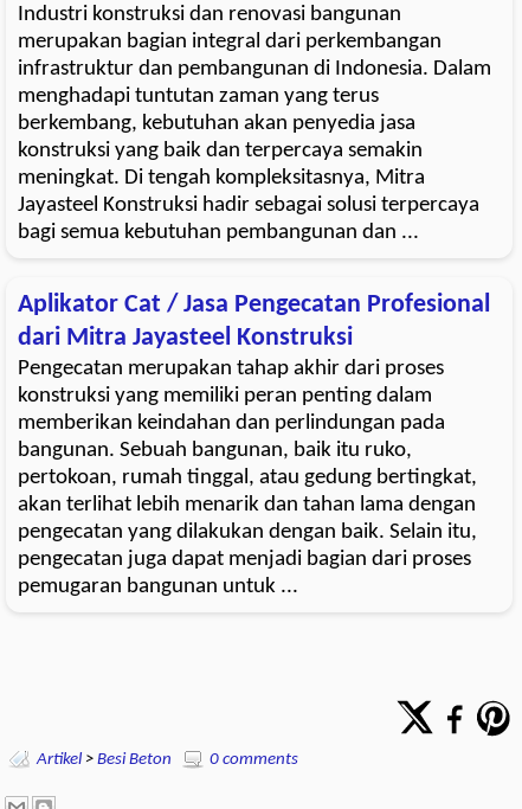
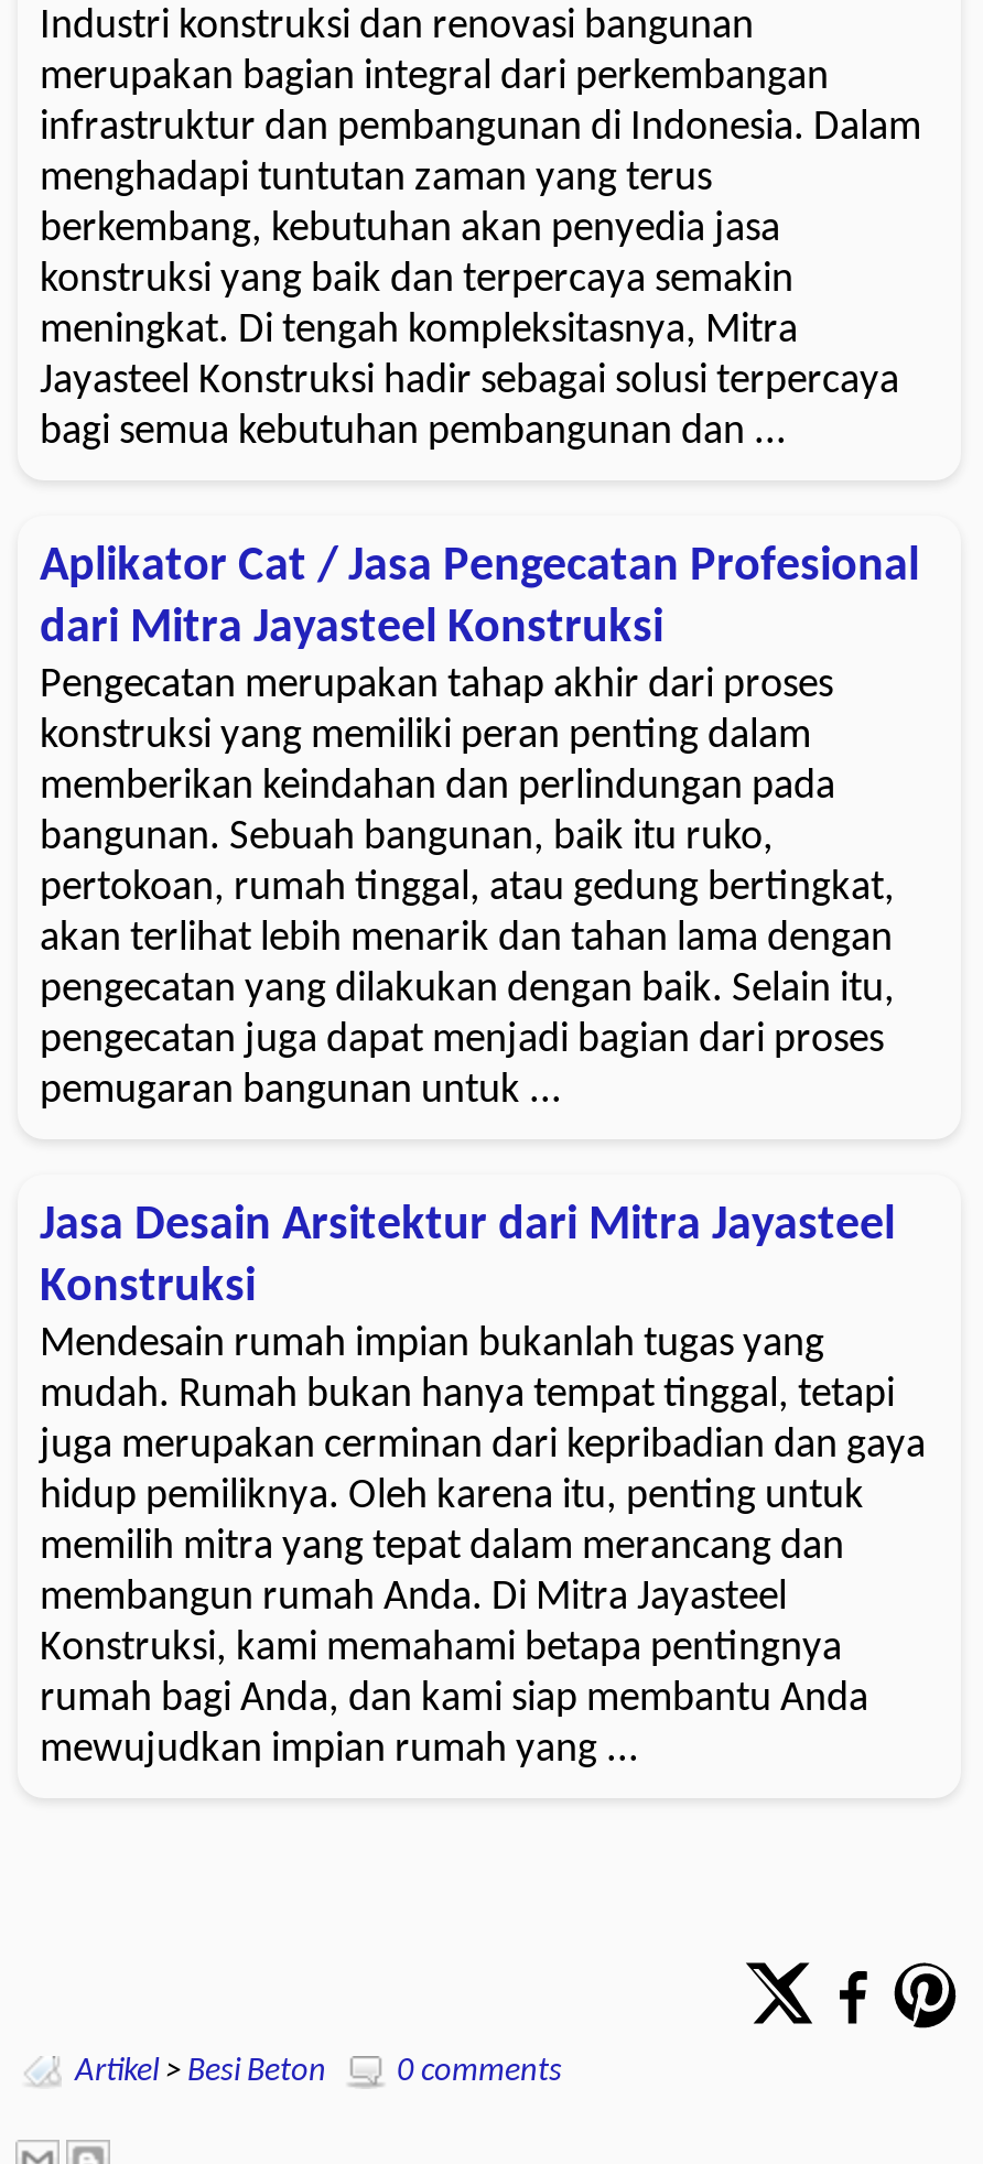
+ Jasa Desain Arsitektur dari Mitra Jayasteel
+ Konstruksi
+ Mendesain rumah impian bukanlah tugas yang
+ mudah. Rumah bukan hanya tempat tinggal, tetapi
+ juga merupakan cerminan dari kepribadian dan gaya
+ hidup pemiliknya. Oleh karena itu, penting untuk
+ memilih mitra yang tepat dalam merancang dan
+ membangun rumah Anda. Di Mitra Jayasteel
+ Konstruksi, kami memahami betapa pentingnya
+ rumah bagi Anda, dan kami siap membantu Anda
+ mewujudkan impian rumah yang ...
